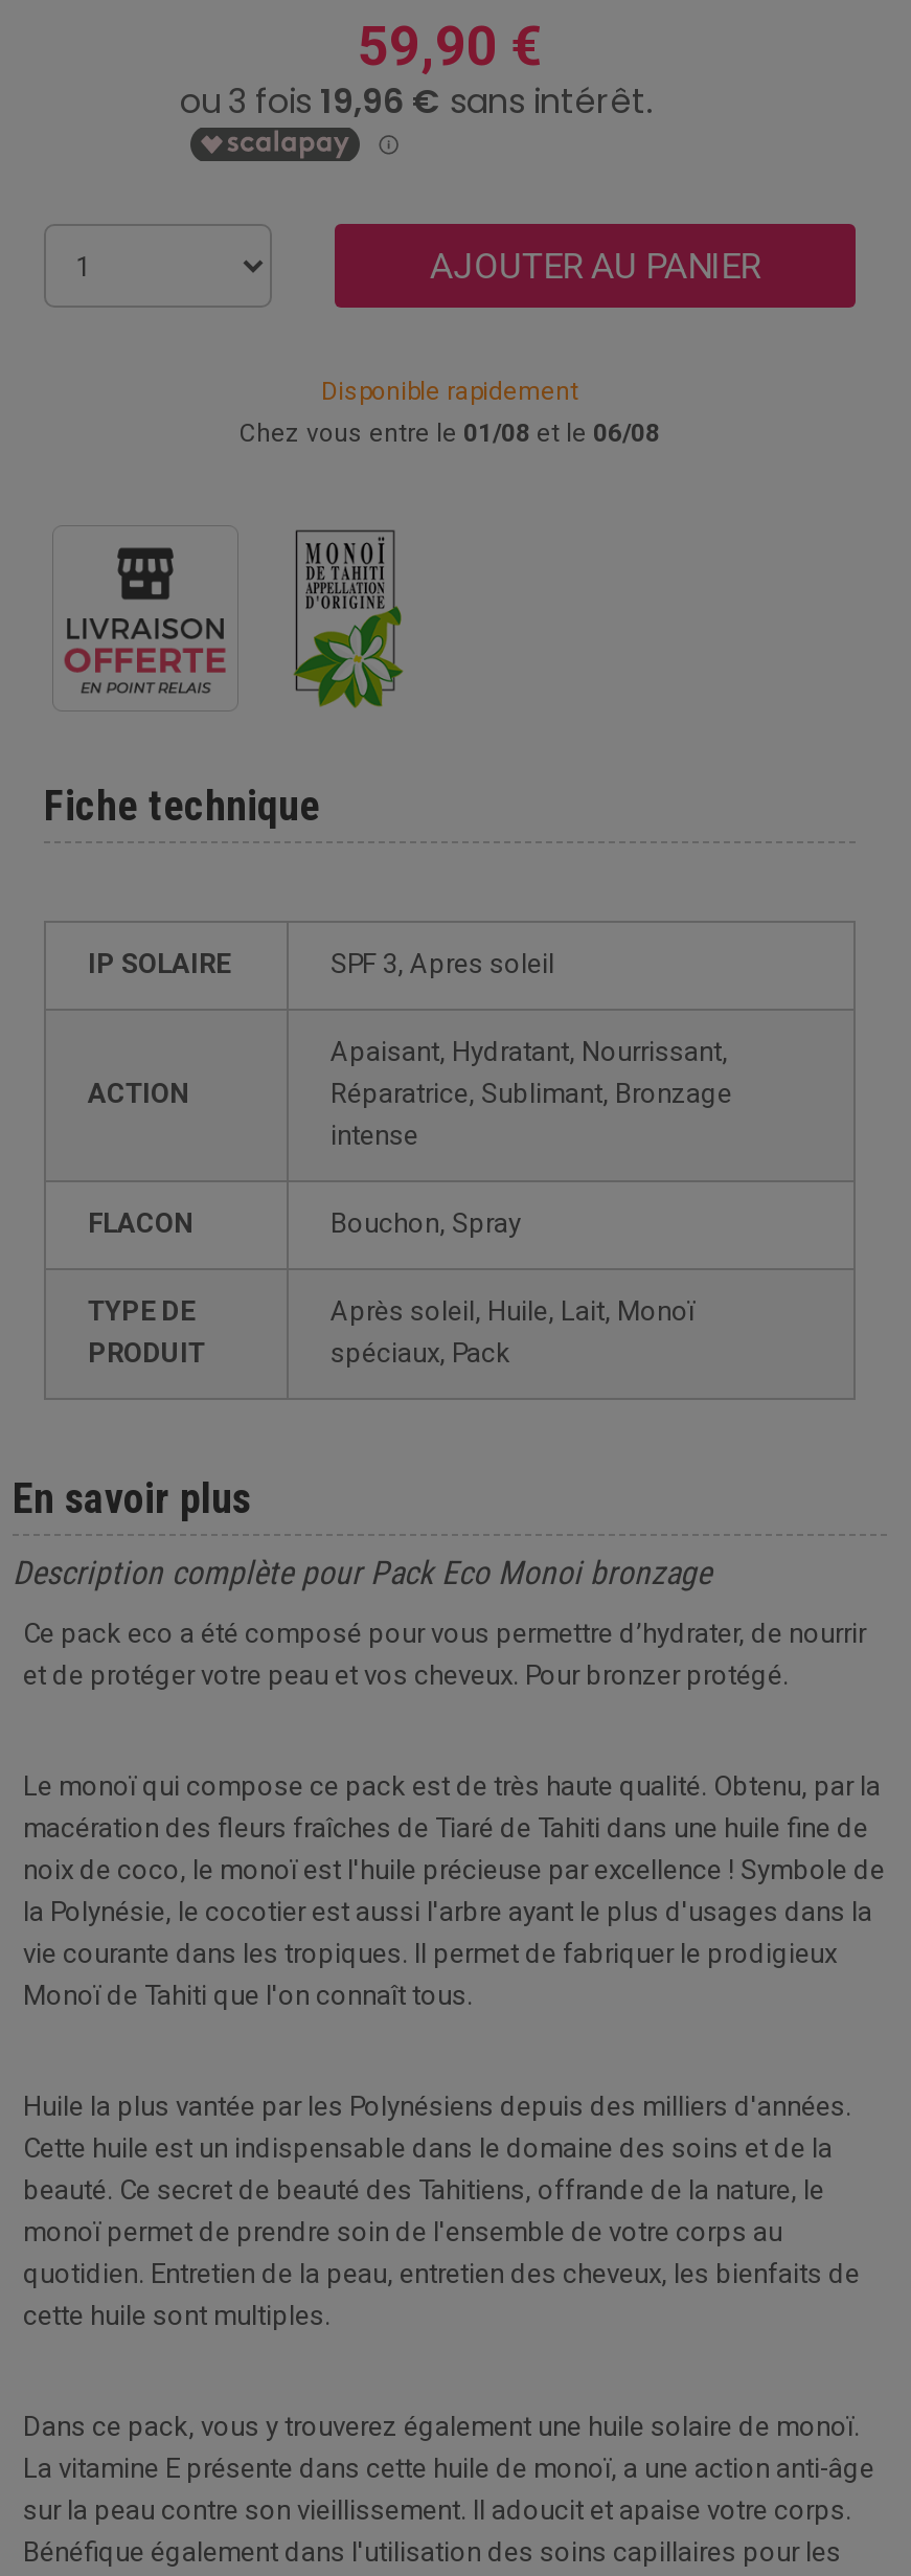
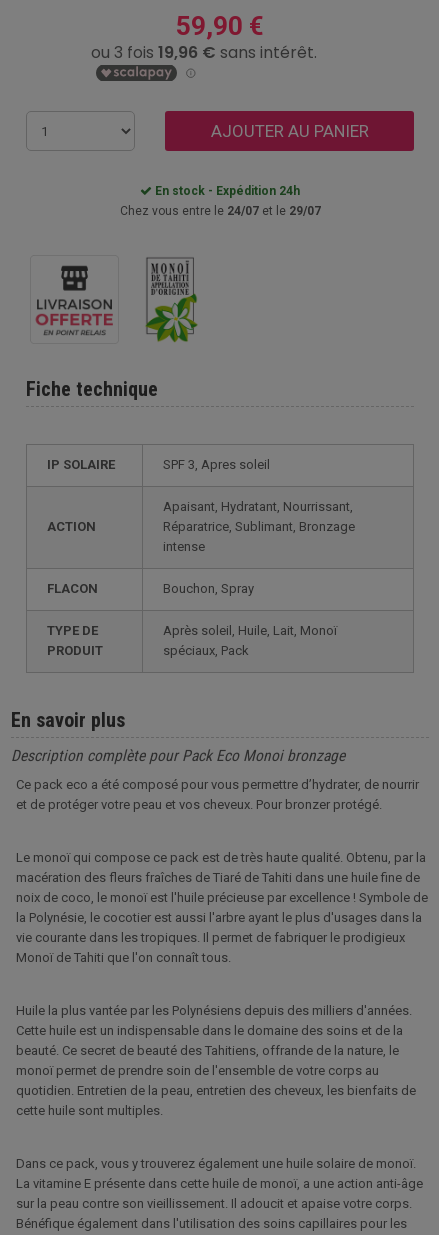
- Disponible rapidement
- Chez vous entre le 01/08 et le 06/08
+ En stock - Expédition 24h
+ Chez vous entre le 24/07 et le 29/07
